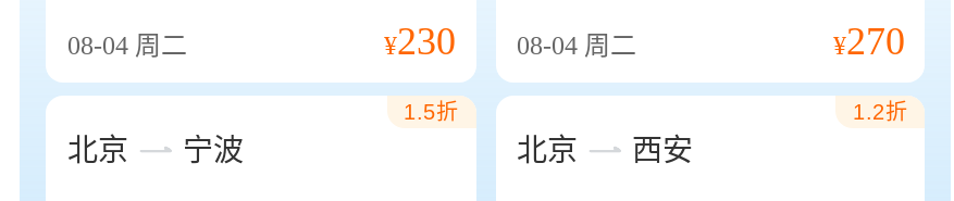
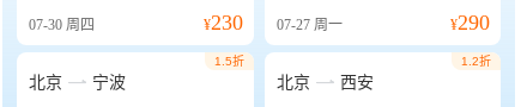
- 08-04周二
+ 07-30周四

- ¥230 08-04周二
+ ¥230 07-27周一

- ¥270
+ ¥290
